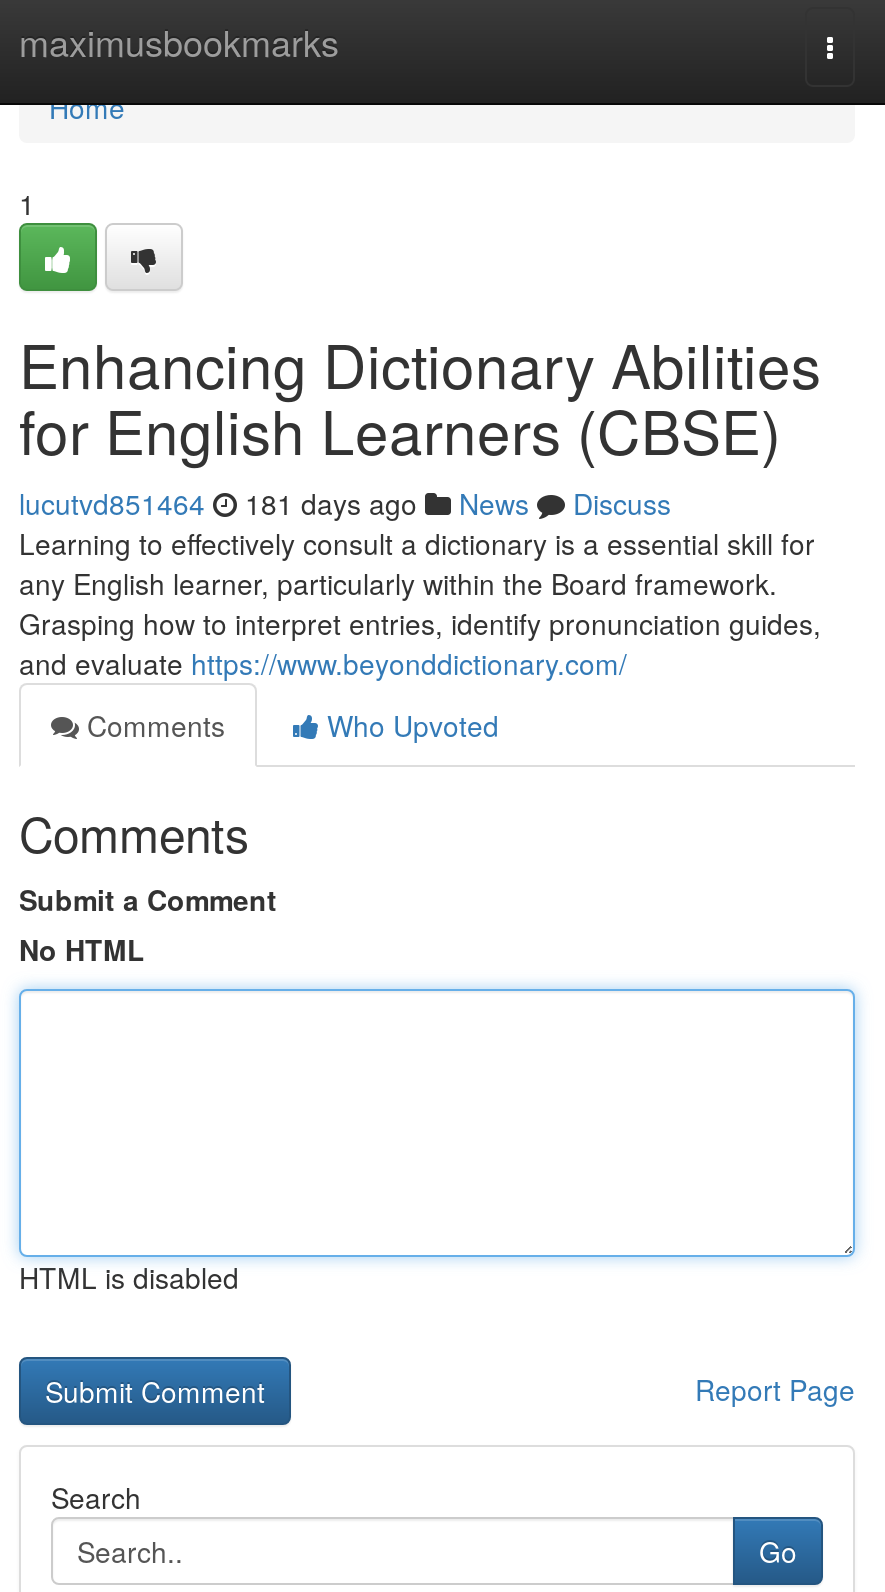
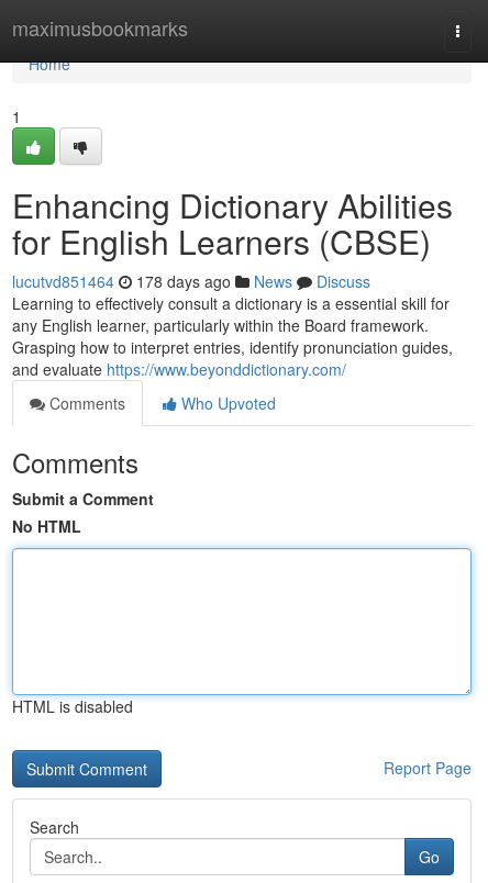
- lucutvd851464 181 days ago News Discuss
+ lucutvd851464 178 days ago News Discuss
